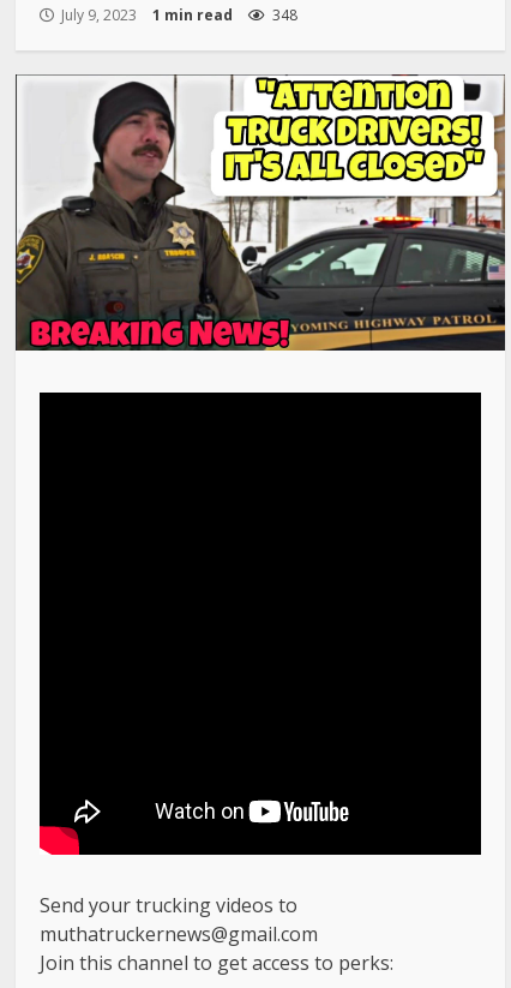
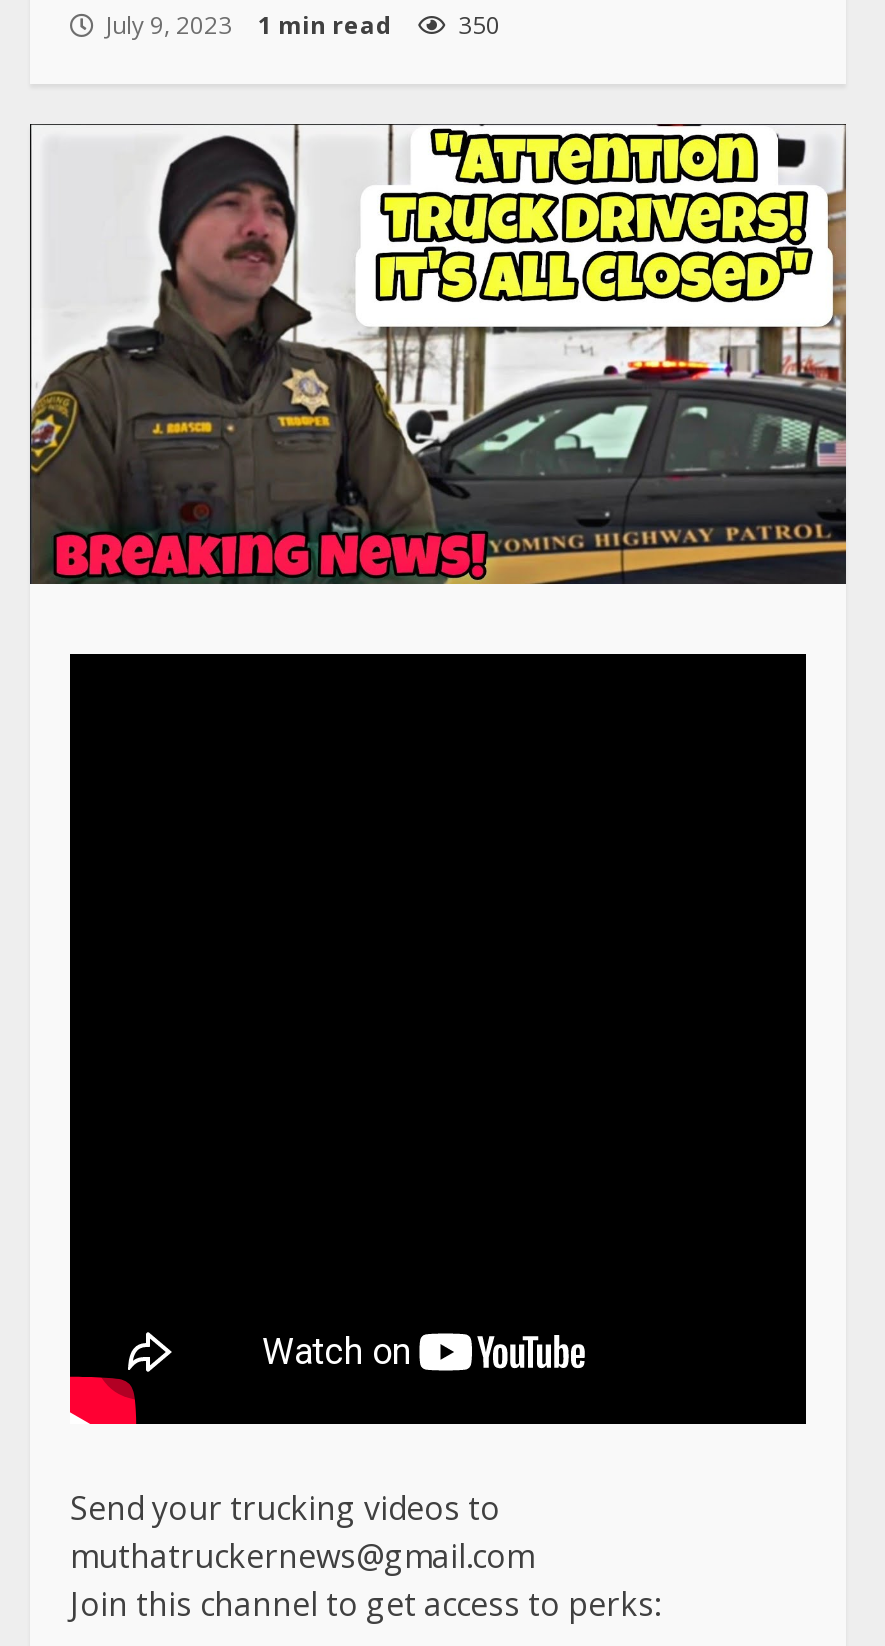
- July 9, 2023 1 min read 348
+ July 9, 2023 1 min read 350
